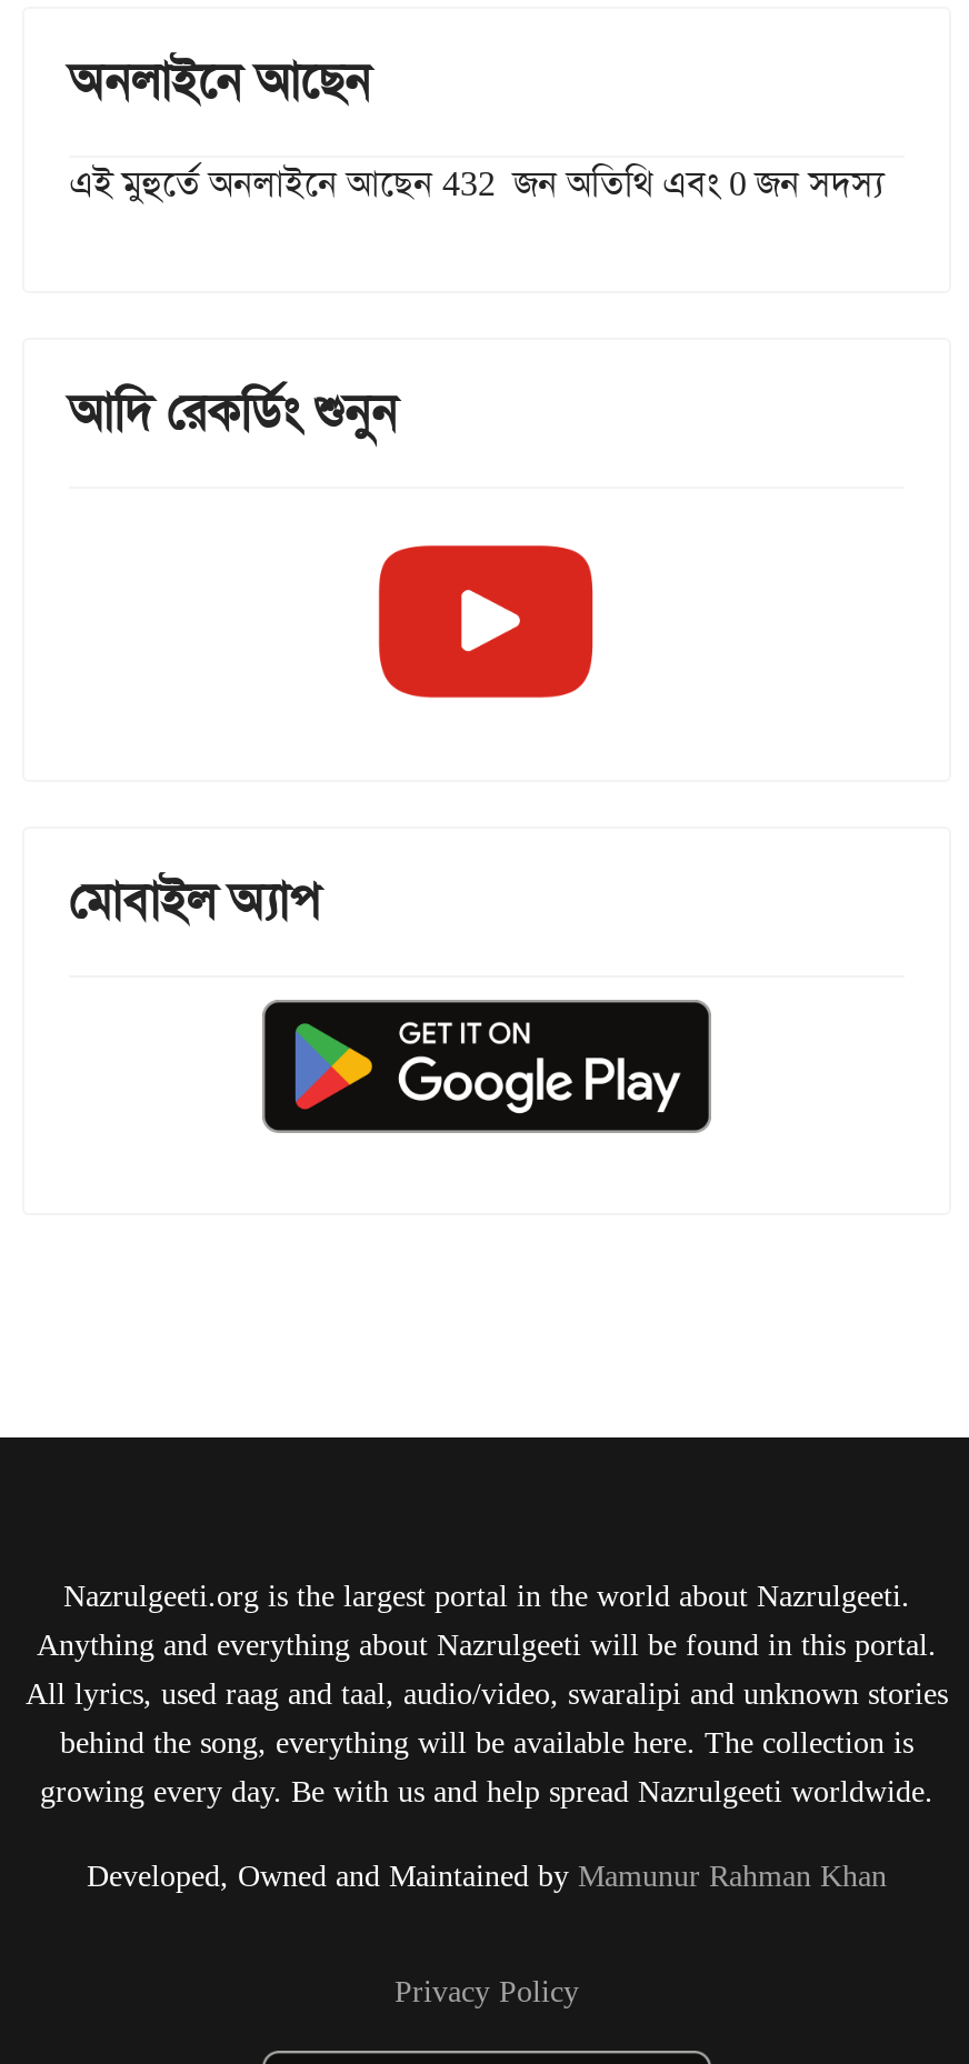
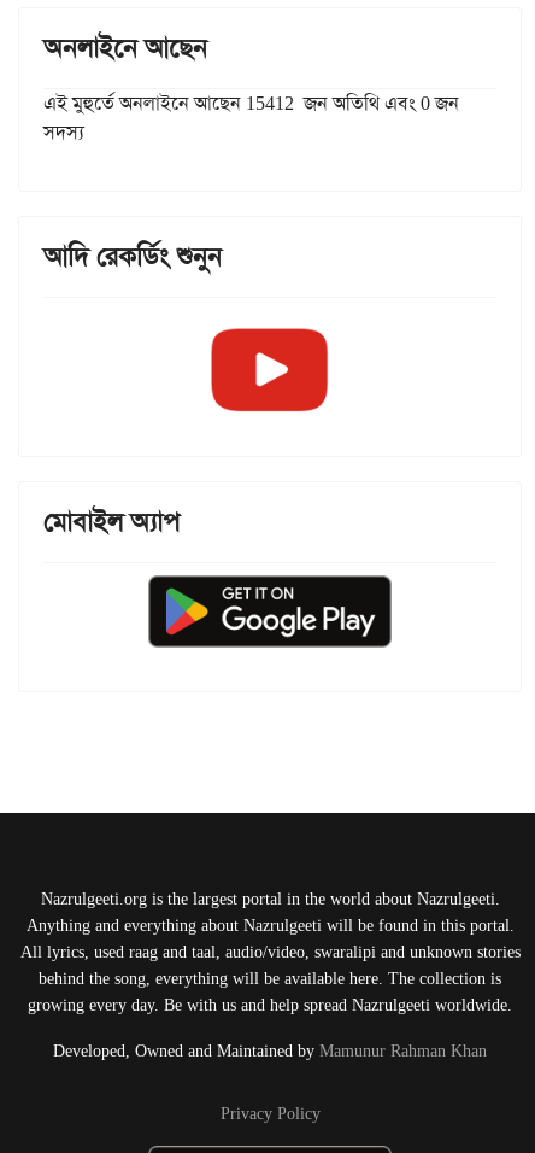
- এই মুহুর্তে অনলাইনে আছেন 432 জন অতিথি এবং 0 জন সদস্য
+ এই মুহুর্তে অনলাইনে আছেন 15412 জন অতিথি এবং 0 জন
+ সদস্য
